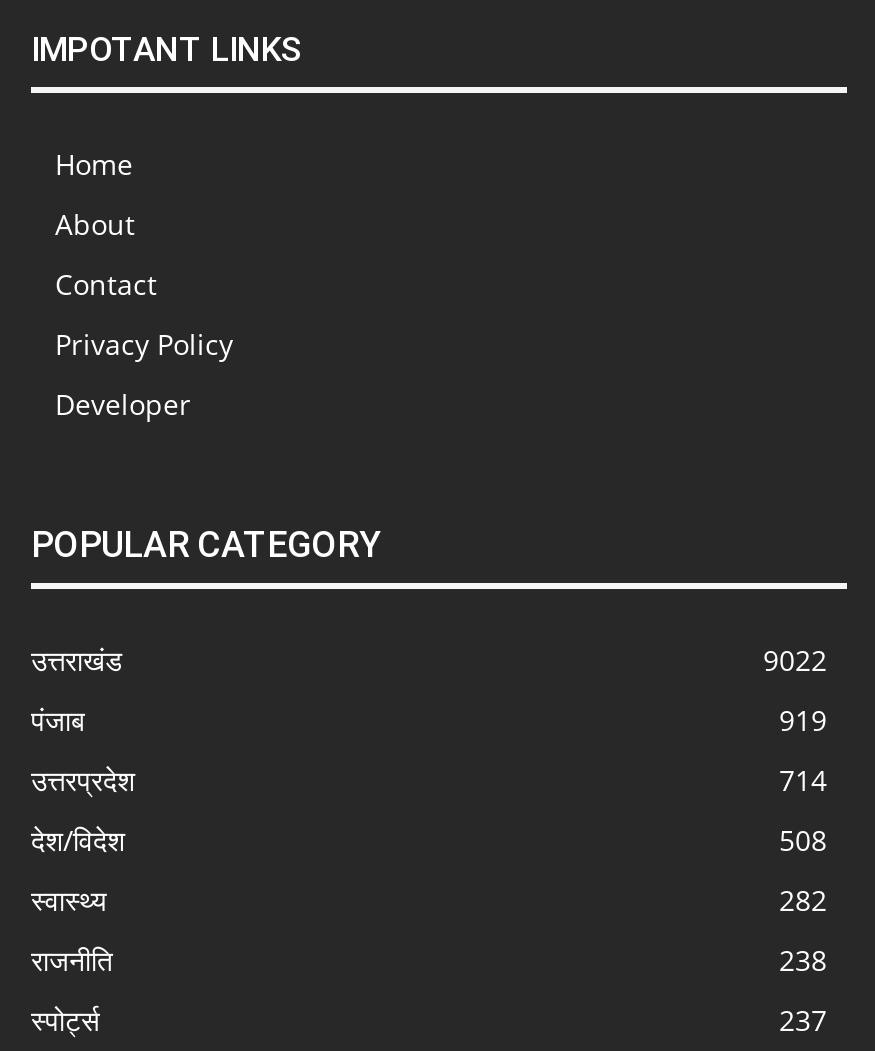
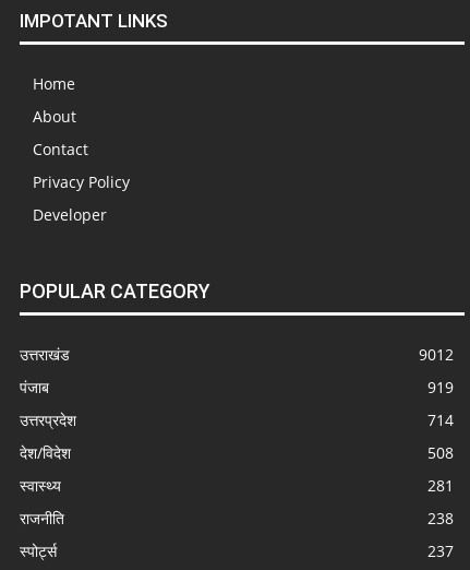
- 9022
+ 9012

- 282
+ 281
